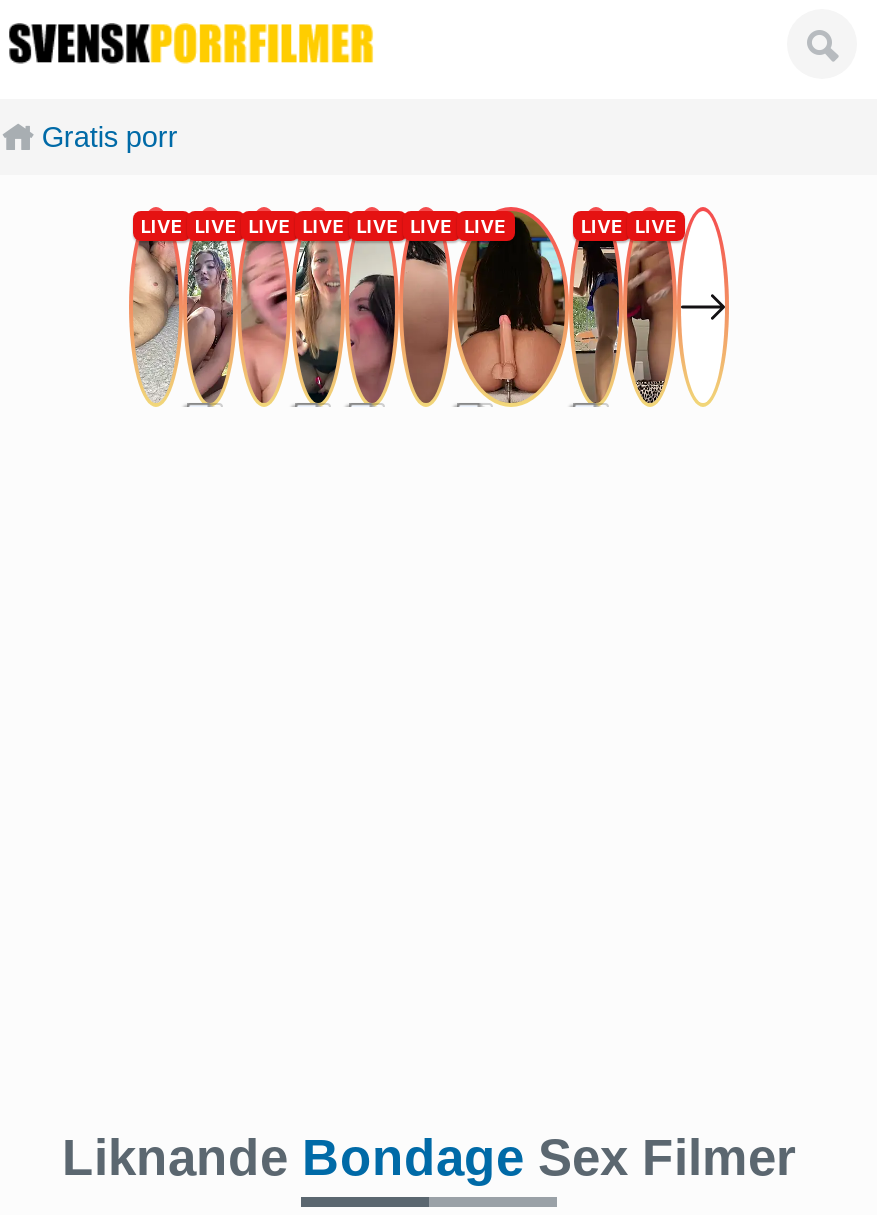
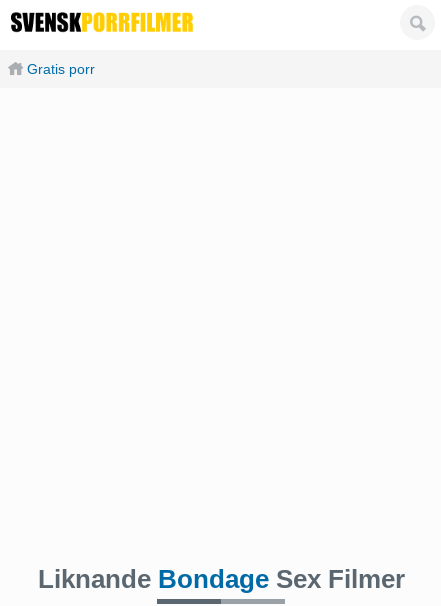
- [image]
